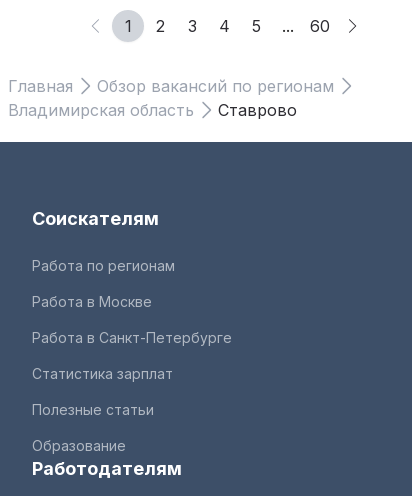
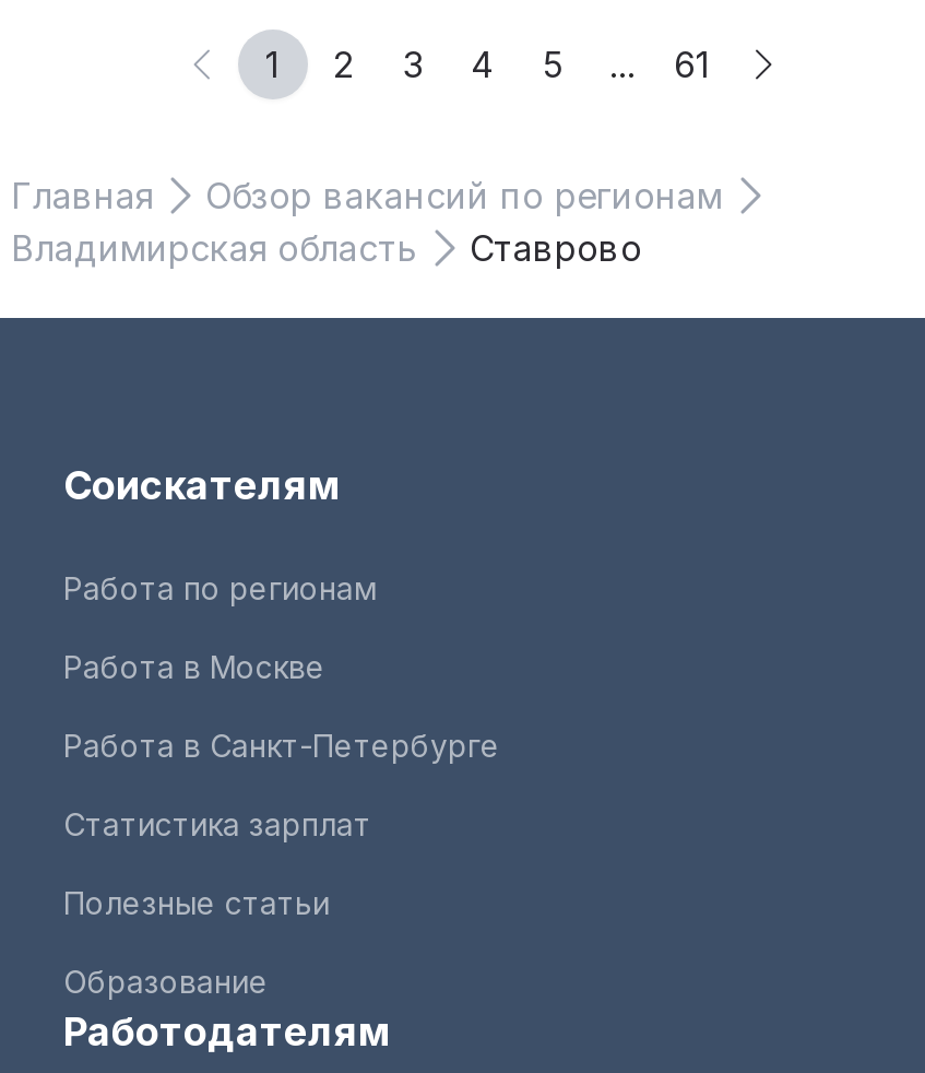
- 60
+ 61
